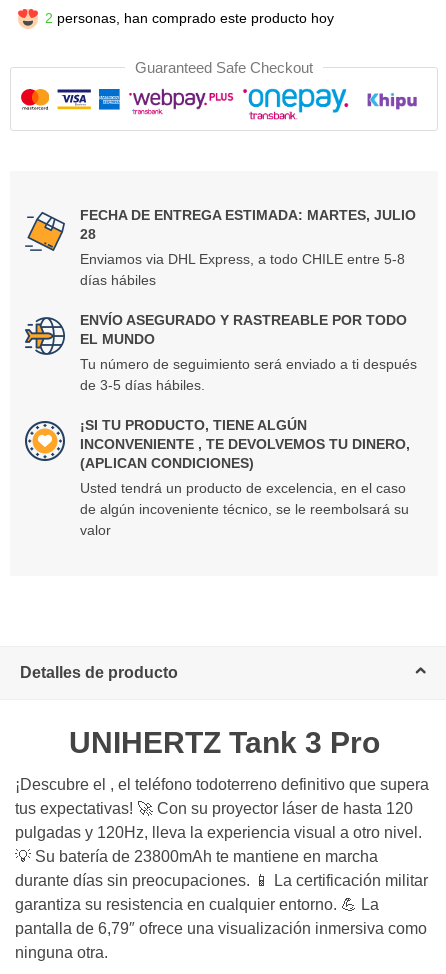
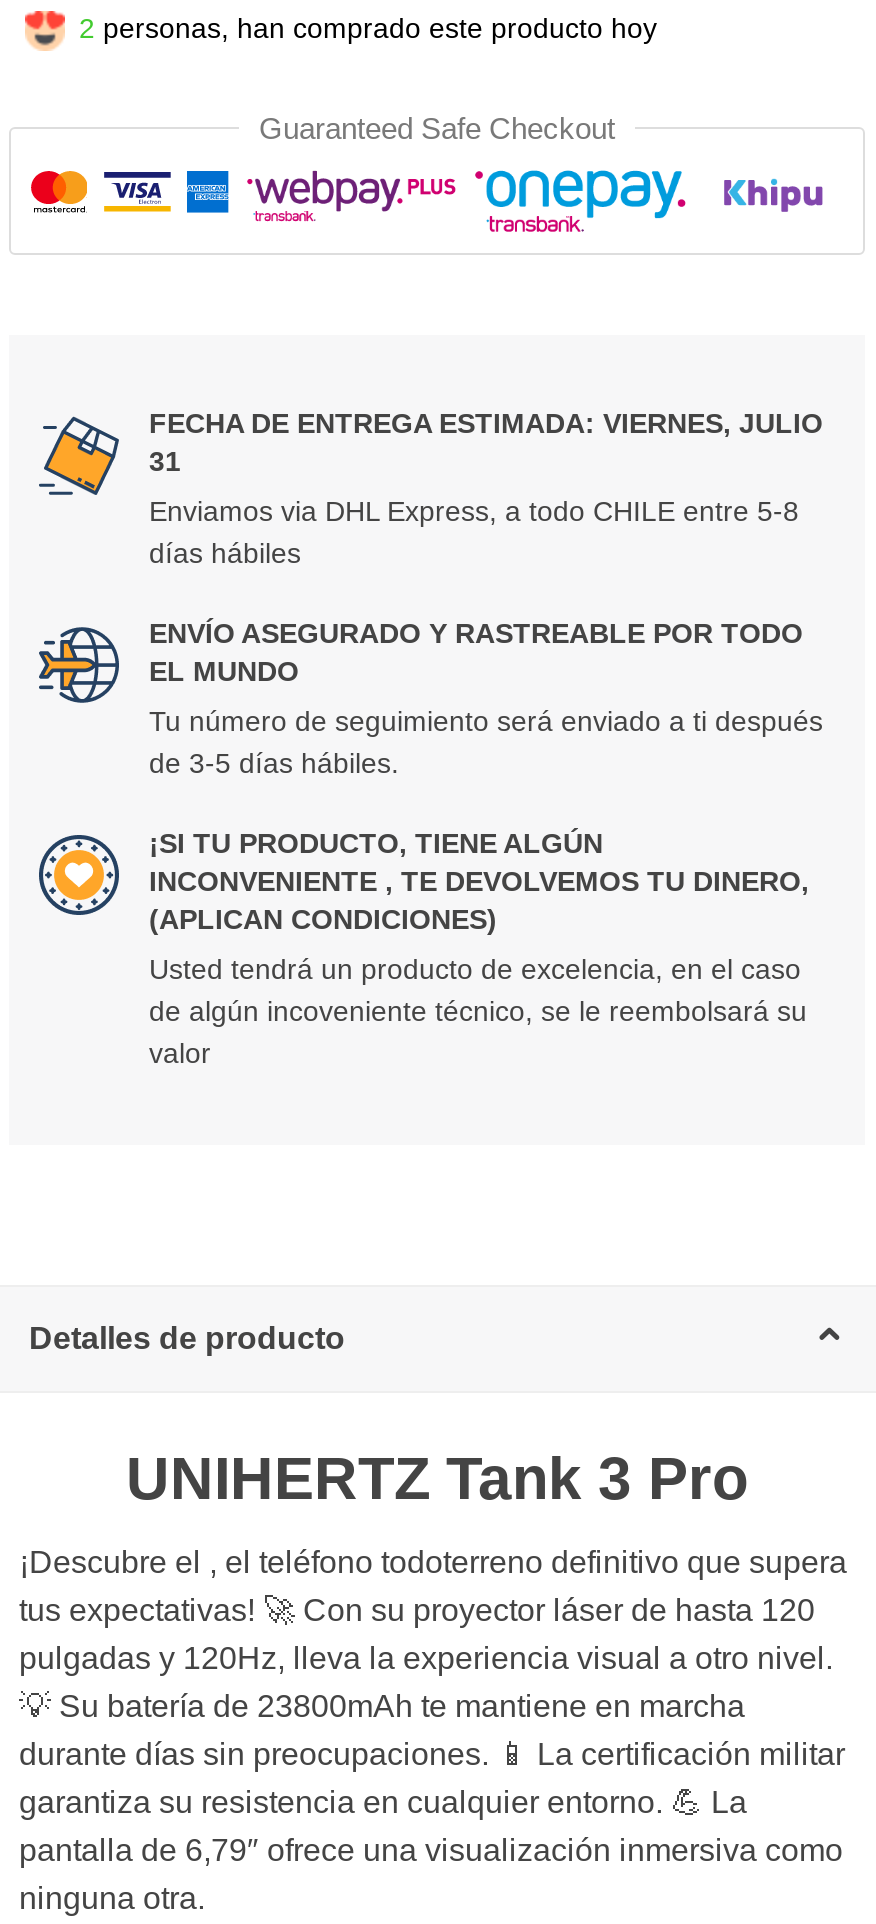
- FECHA DE ENTREGA ESTIMADA: MARTES, JULIO
+ FECHA DE ENTREGA ESTIMADA: VIERNES, JULIO

- 28
+ 31
